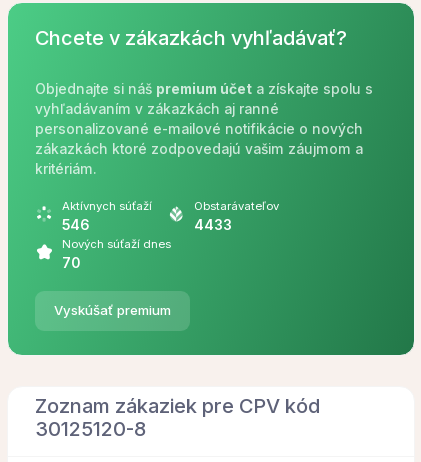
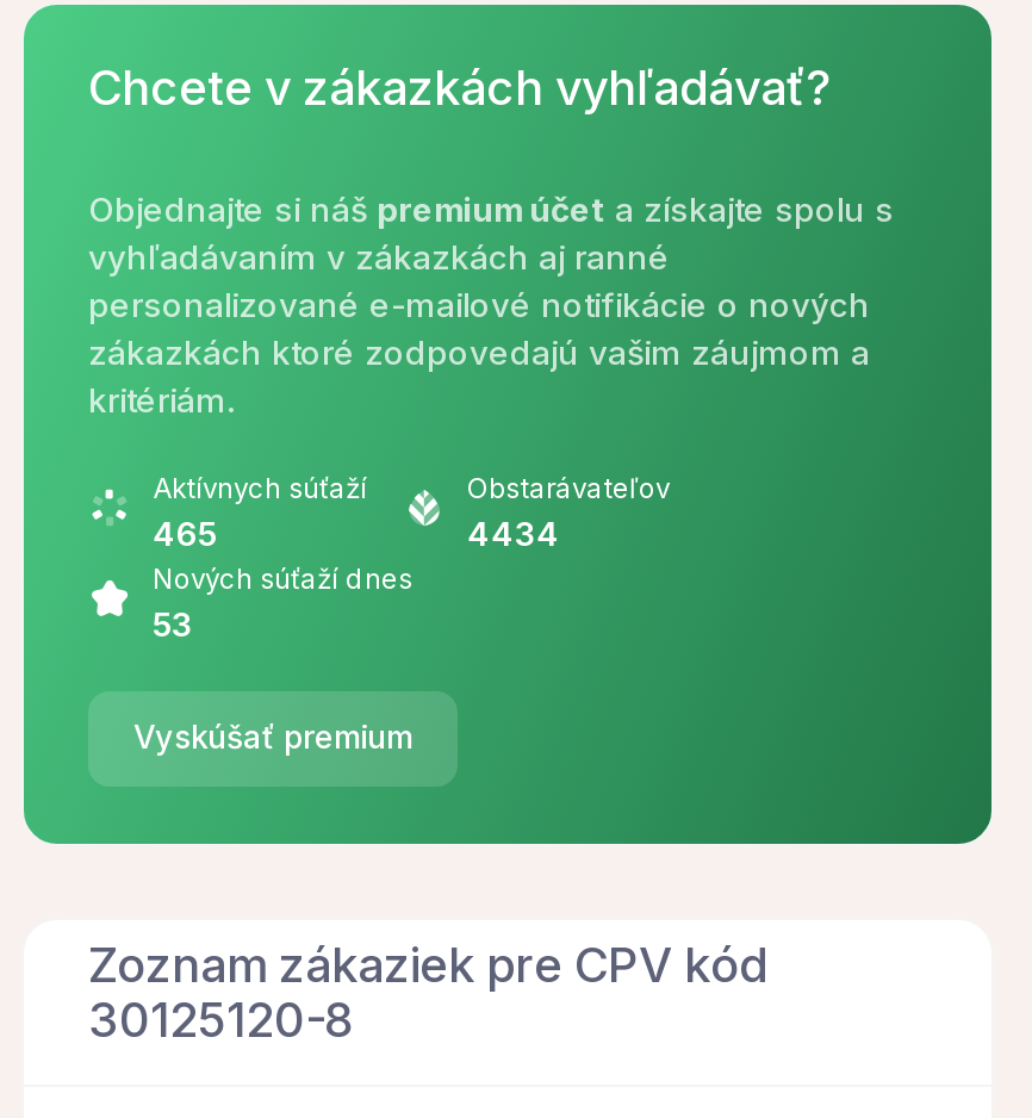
- 546
+ 465

- 4433
+ 4434

- 70
+ 53
